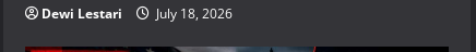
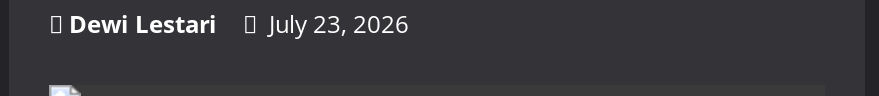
- Dewi Lestari July 18, 2026
+ Dewi Lestari July 23, 2026
